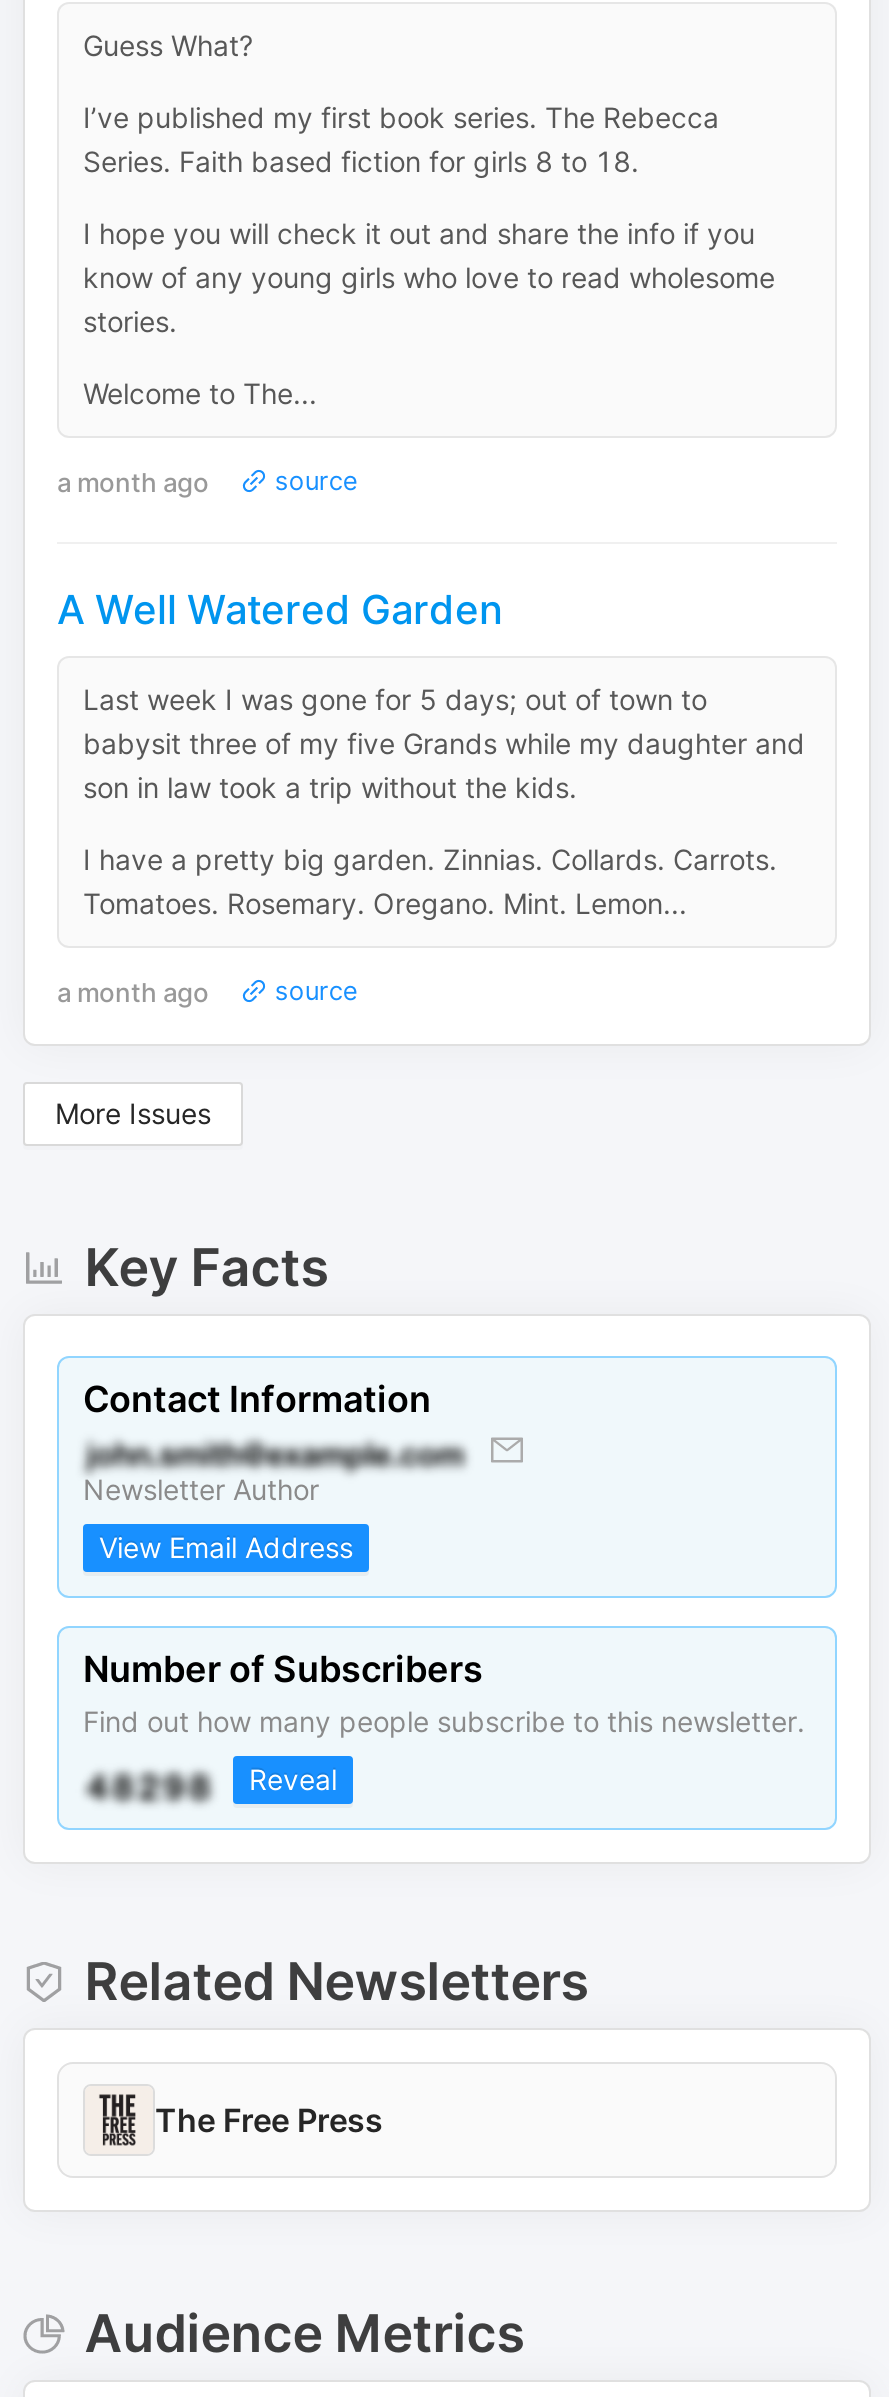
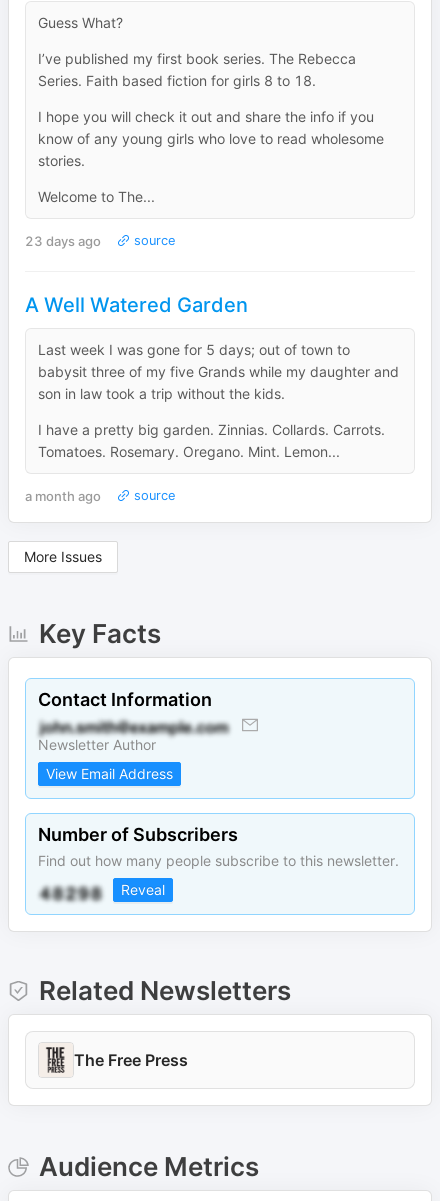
- a month ago
+ 23 days ago
